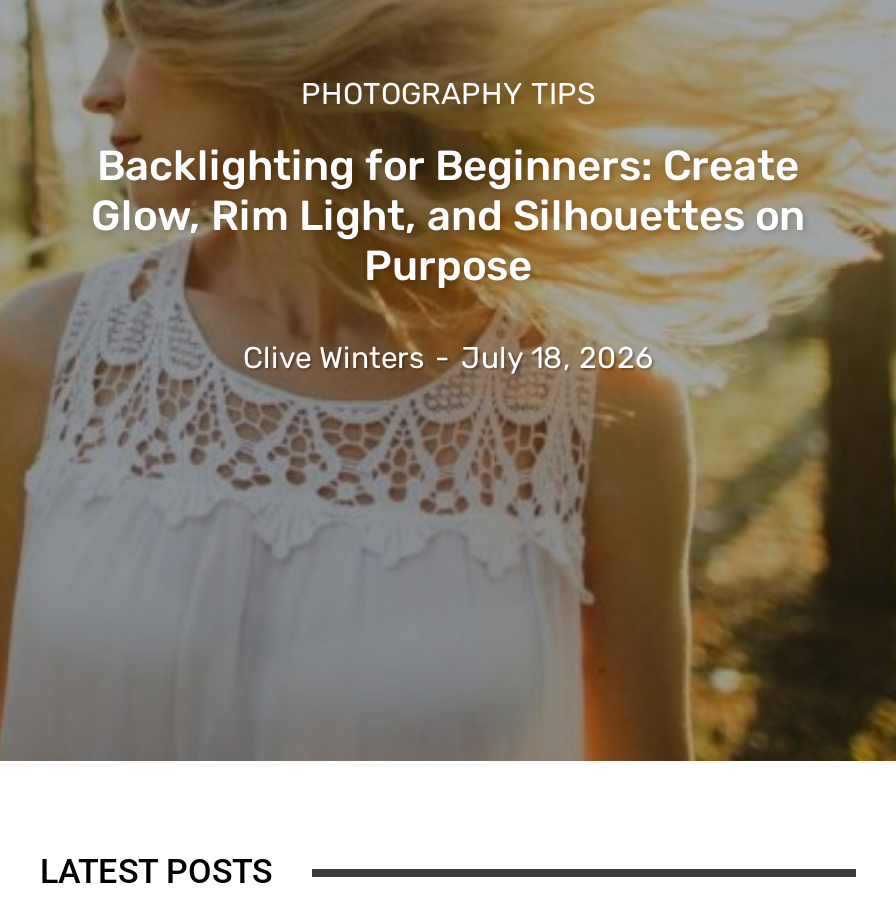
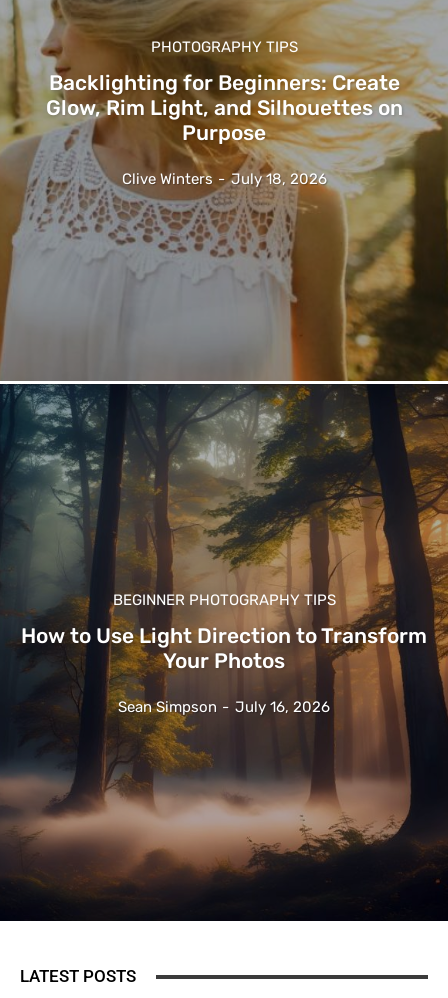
+ [image]
+ BEGINNER PHOTOGRAPHY TIPS
+ How to Use Light Direction to Transform
+ Your Photos
+ Sean Simpson - July 16, 2026
